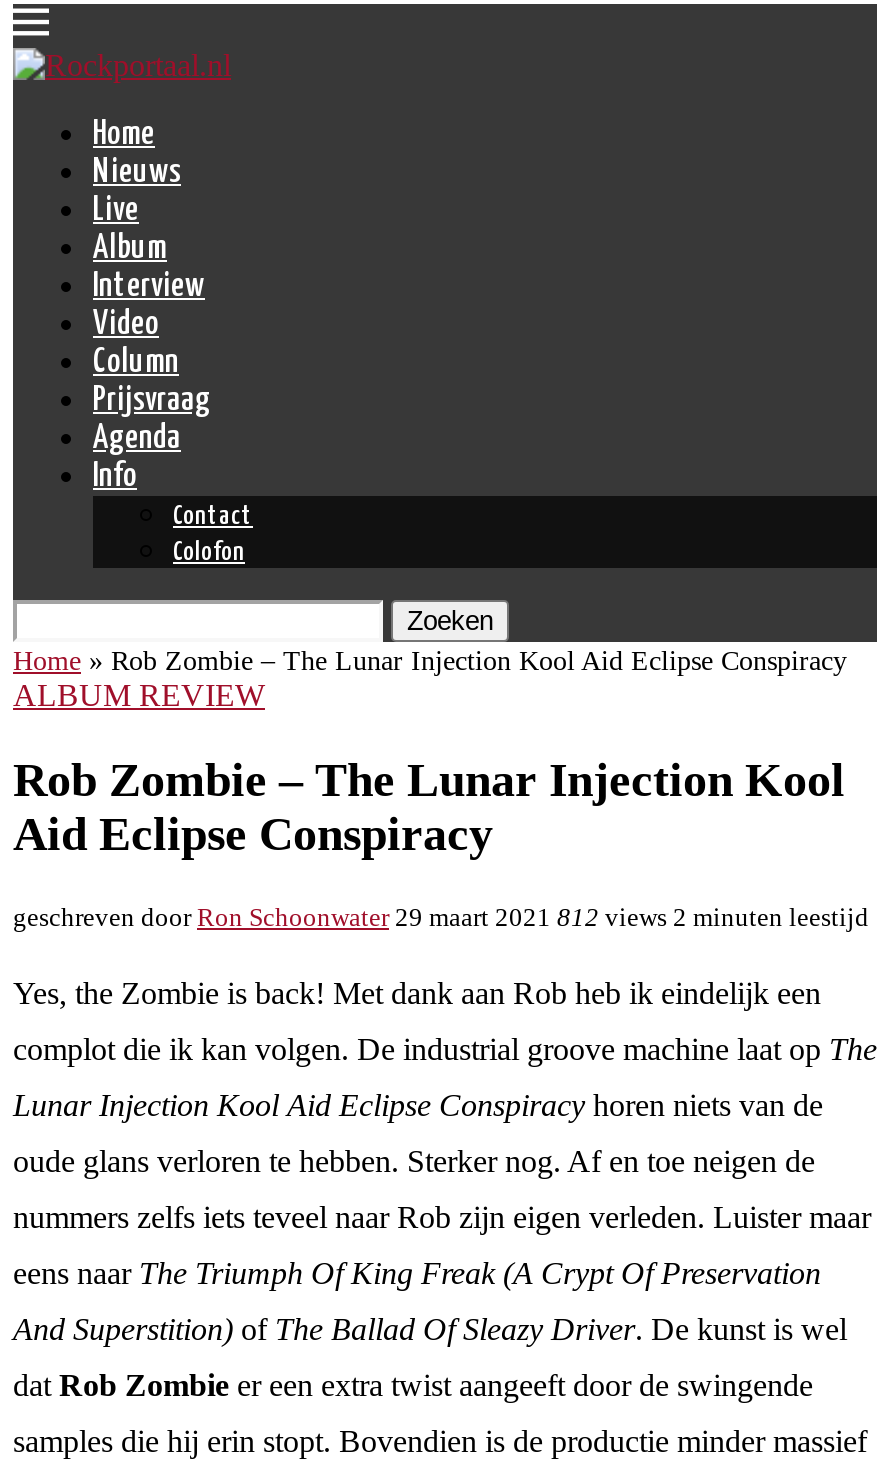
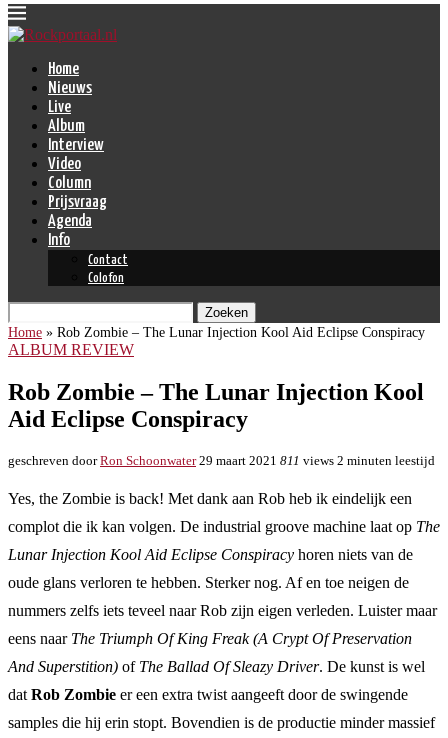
- geschreven door Ron Schoonwater 29 maart 2021 812 views 2 minuten leestijd
+ geschreven door Ron Schoonwater 29 maart 2021 811 views 2 minuten leestijd
